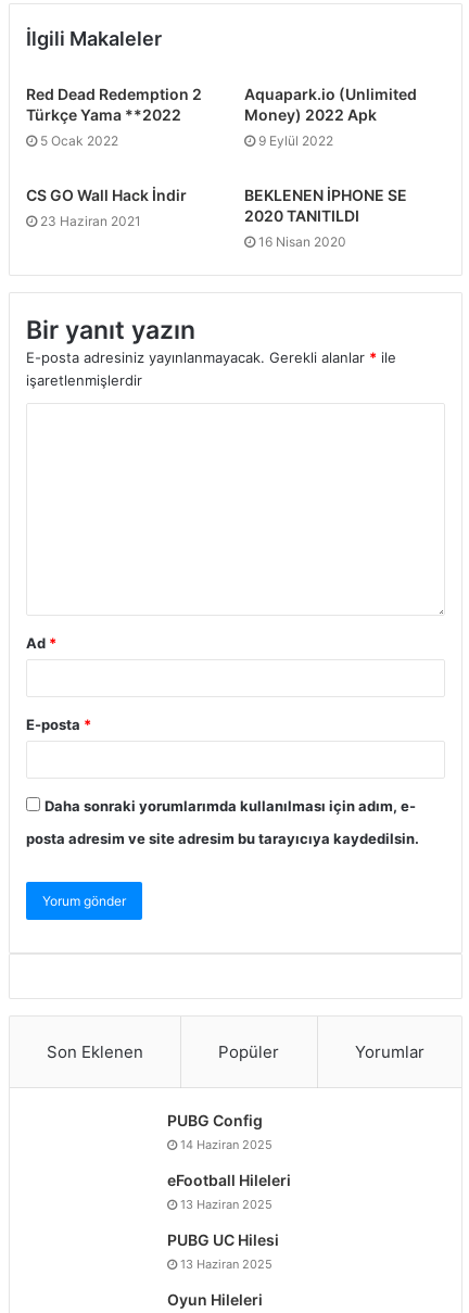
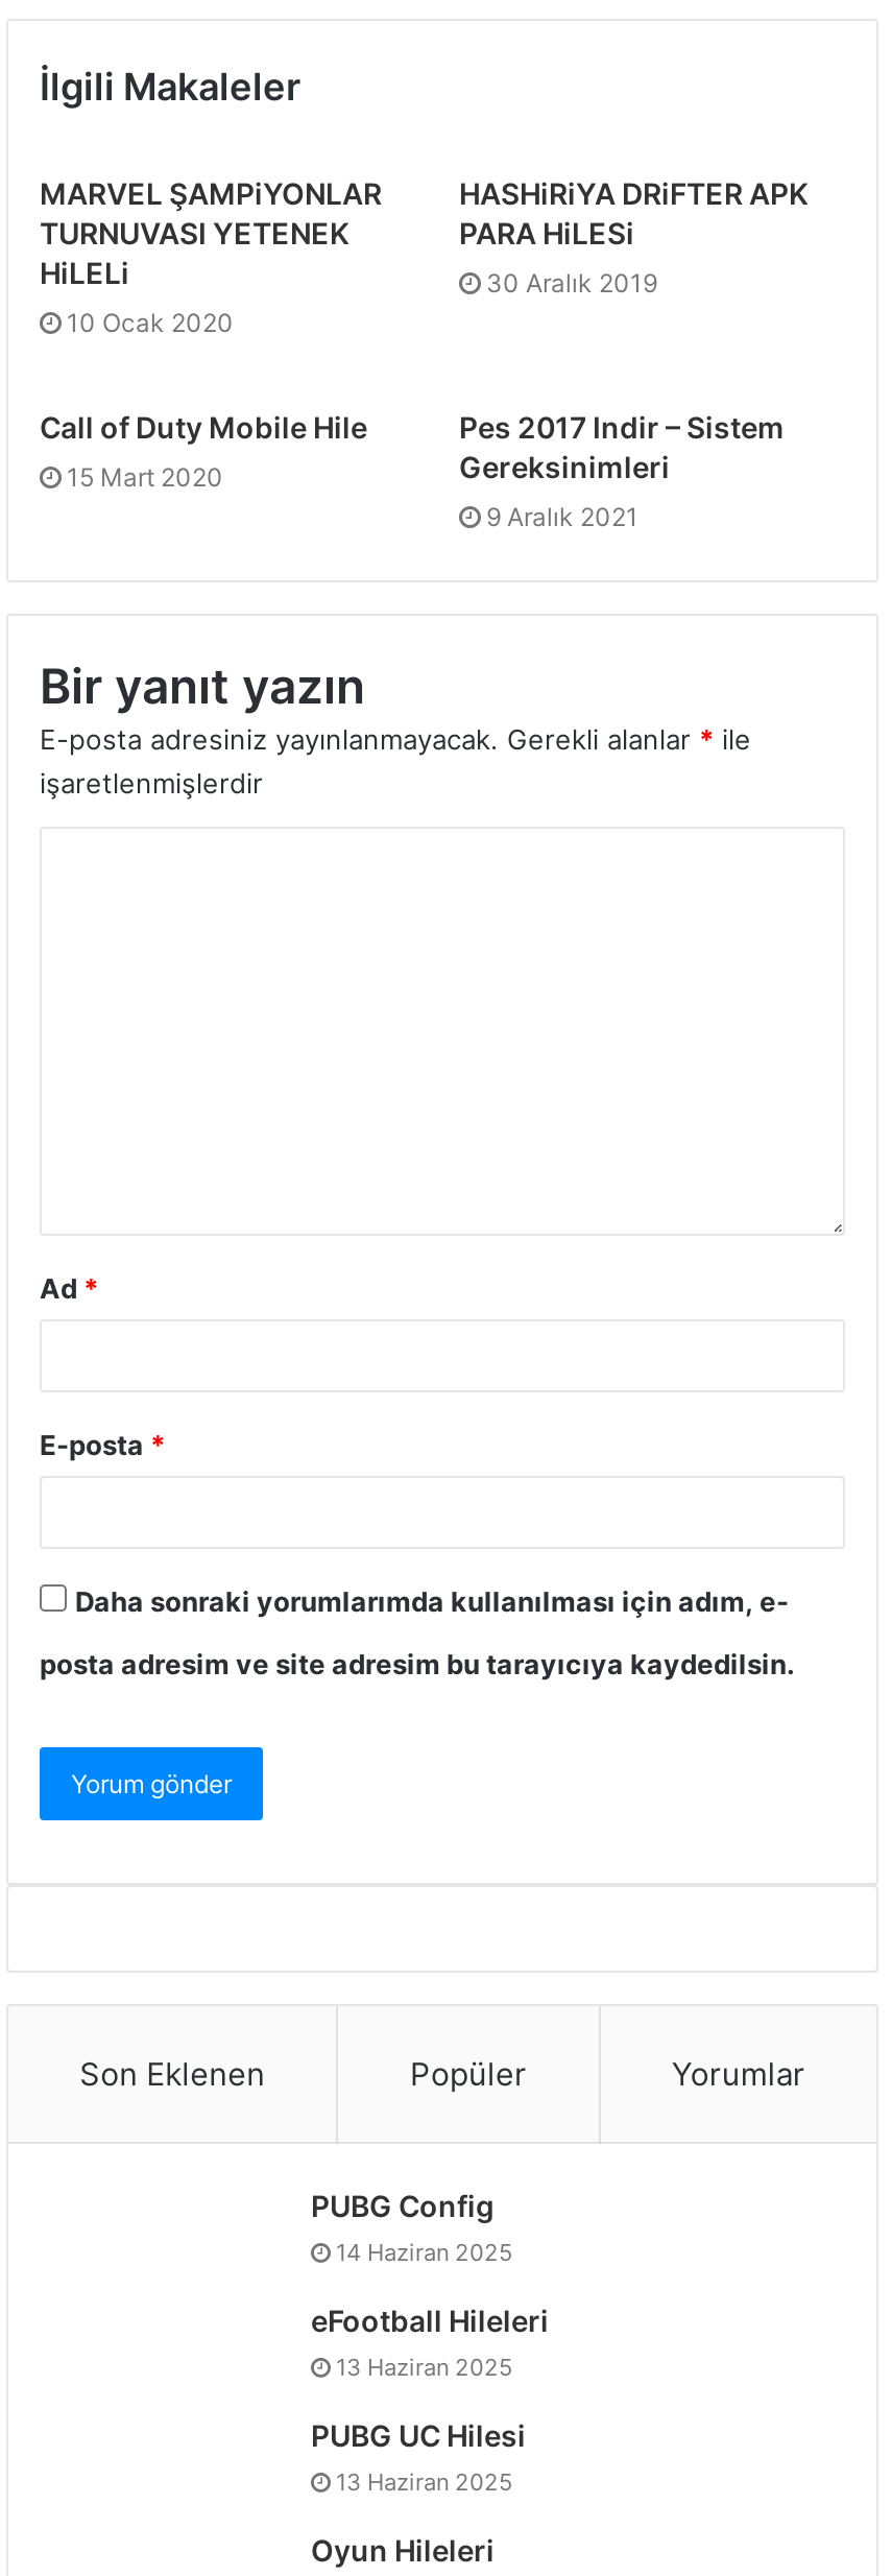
- Red Dead Redemption 2
- Türkçe Yama **2022
+ MARVEL ŞAMPiYONLAR
+ TURNUVASI YETENEK
+ HiLELi

- Aquapark.io (Unlimited
- Money) 2022 Apk
+ HASHiRiYA DRiFTER APK
+ PARA HiLESi

- 5 Ocak 2022
+ 10 Ocak 2020

- 9 Eylül 2022
+ 30 Aralık 2019

- CS GO Wall Hack İndir
+ Call of Duty Mobile Hile

- BEKLENEN İPHONE SE
- 2020 TANITILDI
+ Pes 2017 Indir – Sistem
+ Gereksinimleri

- 23 Haziran 2021
+ 15 Mart 2020

- 16 Nisan 2020
+ 9 Aralık 2021
